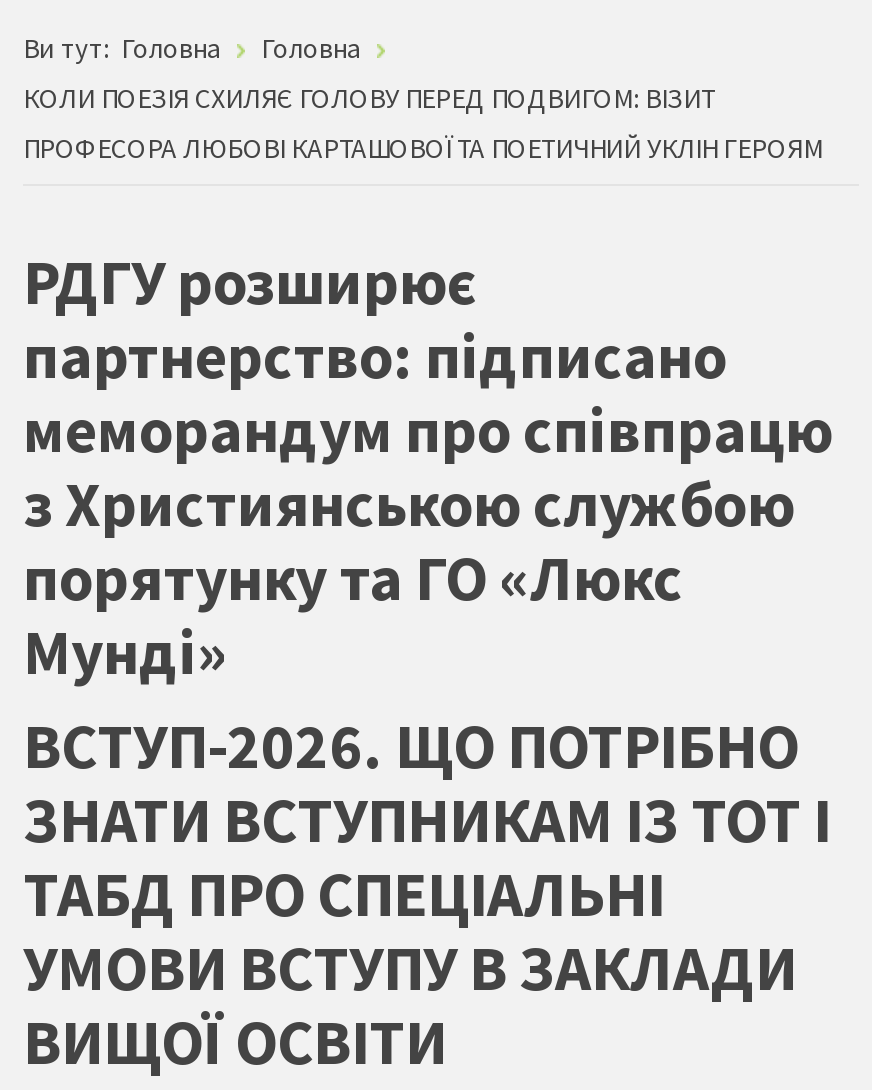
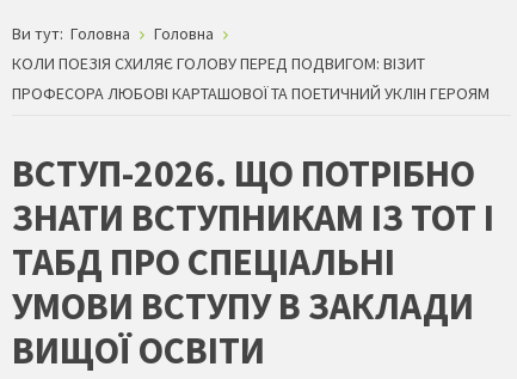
- РДГУ розширює
- партнерство: підписано
- меморандум про співпрацю
- з Християнською службою
- порятунку та ГО «Люкс
- Мунді»
